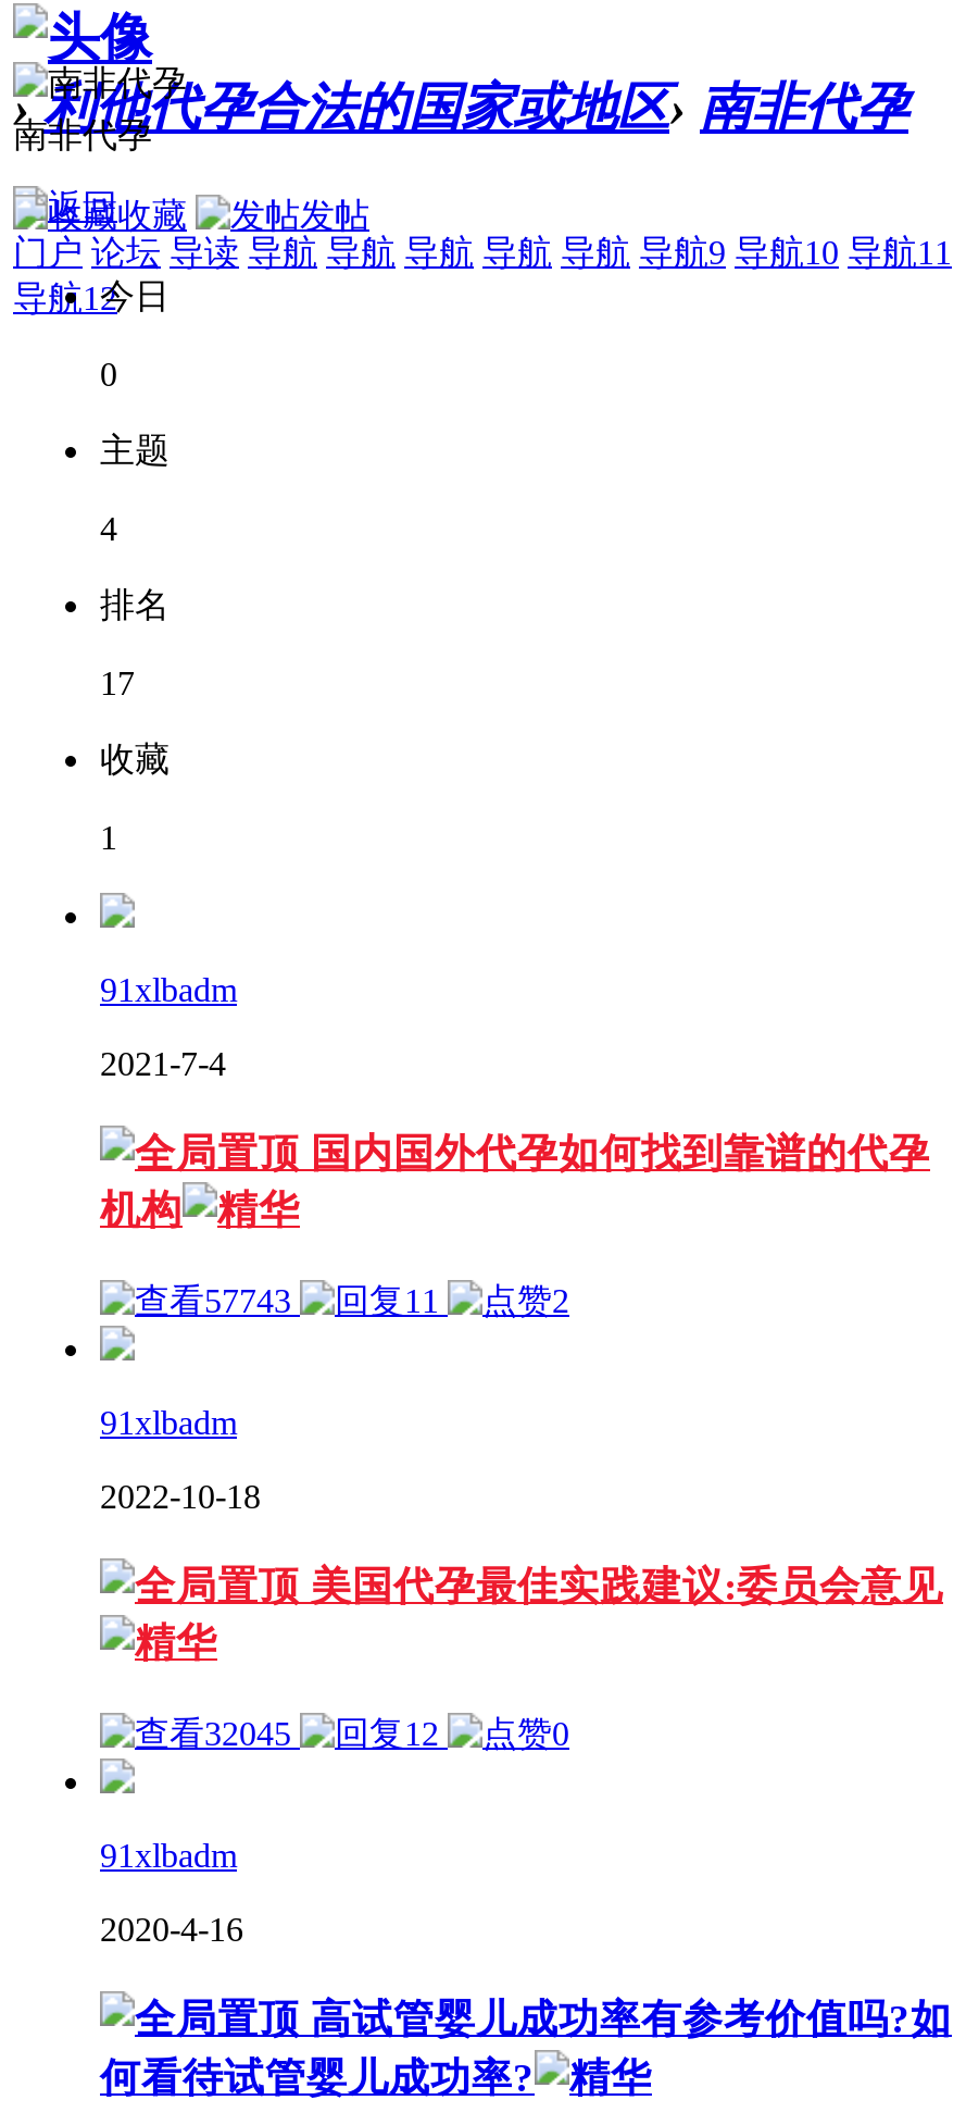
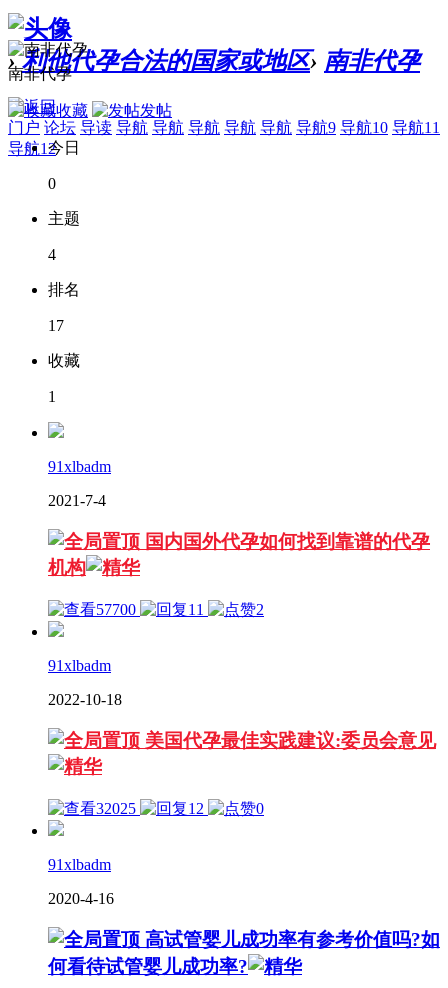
- 57743
+ 57700

- 32045
+ 32025
